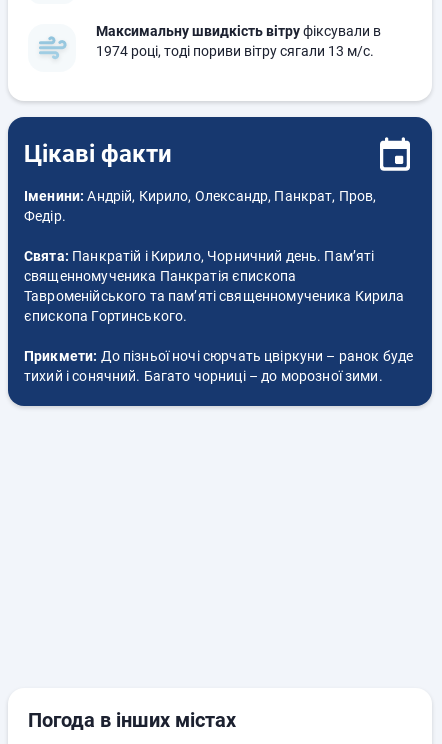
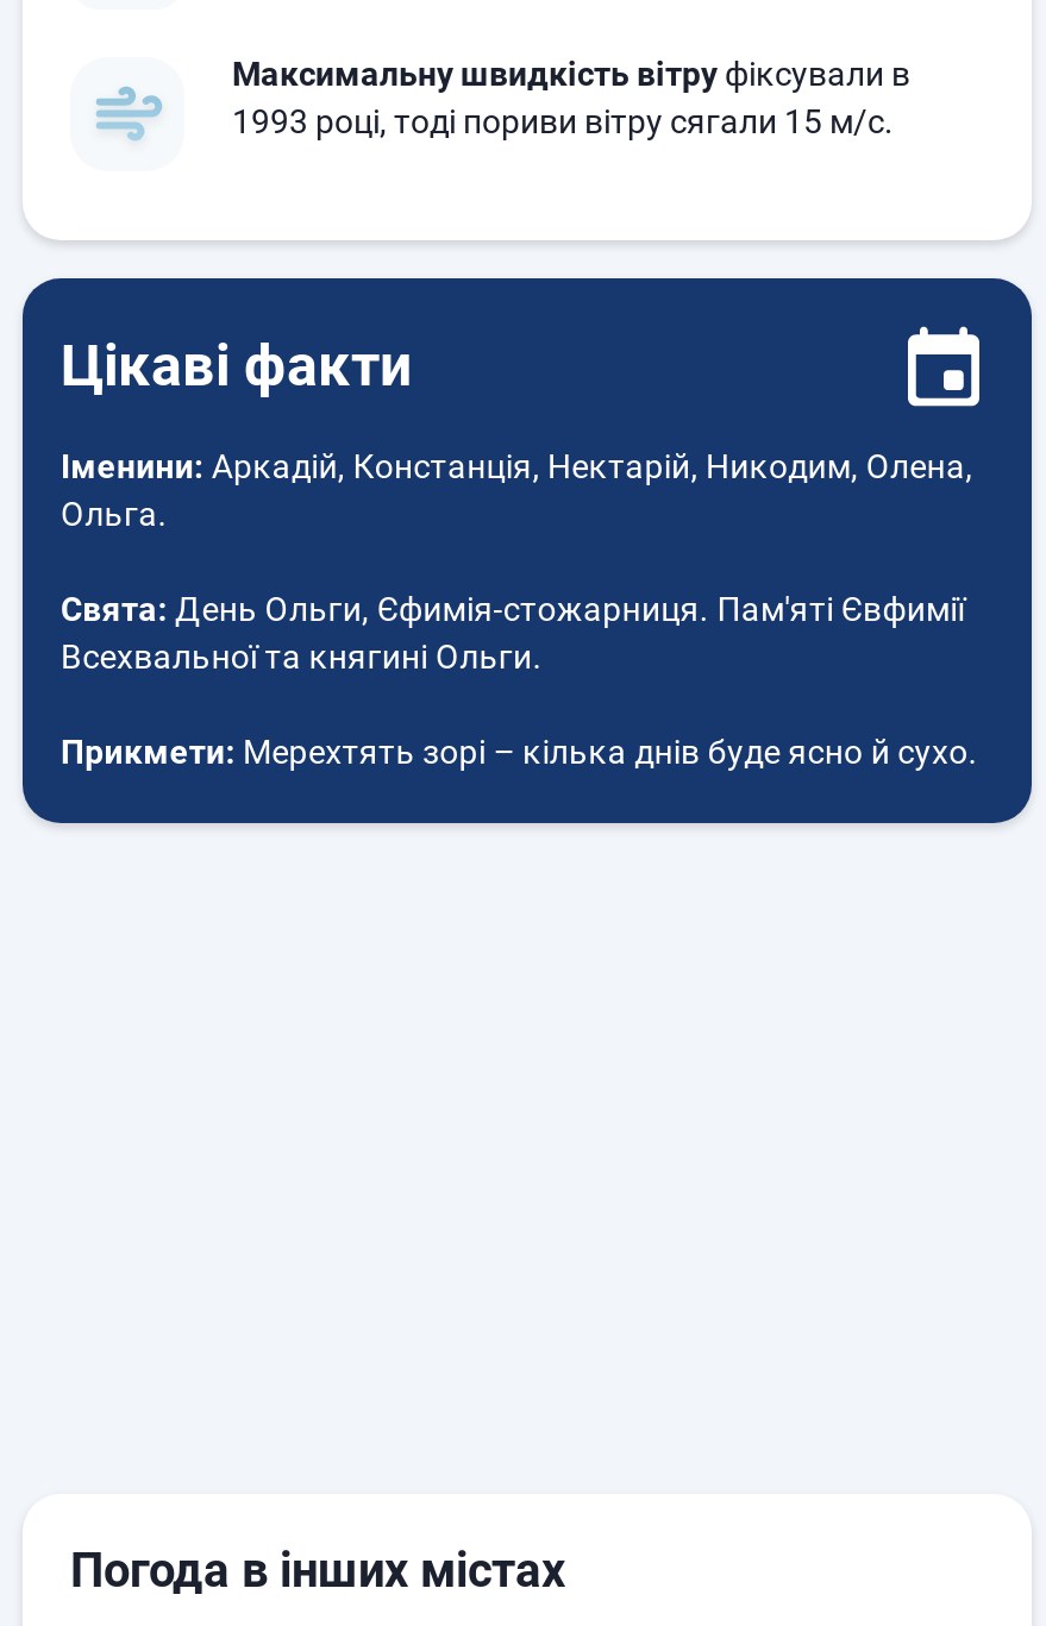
- 1974 році, тоді пориви вітру сягали 13 м/с.
+ 1993 році, тоді пориви вітру сягали 15 м/с.

- Іменини: Андрій, Кирило, Олександр, Панкрат, Пров,
- Федір.
+ Іменини: Аркадій, Констанція, Нектарій, Никодим, Олена,
+ Ольга.

- Свята: Панкратій і Кирило, Чорничний день. Пам’яті
- священномученика Панкратія єпископа
- Тавроменійського та пам’яті священномученика Кирила
- єпископа Гортинського.
+ Свята: День Ольги, Єфимія-стожарниця. Пам'яті Євфимії
+ Всехвальної та княгині Ольги.

- Прикмети: До пізньої ночі сюрчать цвіркуни – ранок буде
- тихий і сонячний. Багато чорниці – до морозної зими.
+ Прикмети: Мерехтять зорі – кілька днів буде ясно й сухо.
